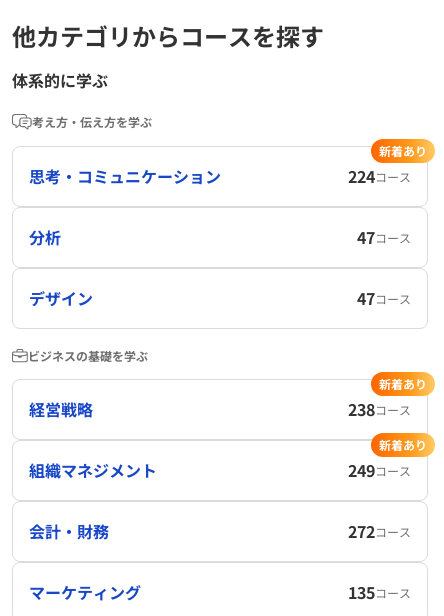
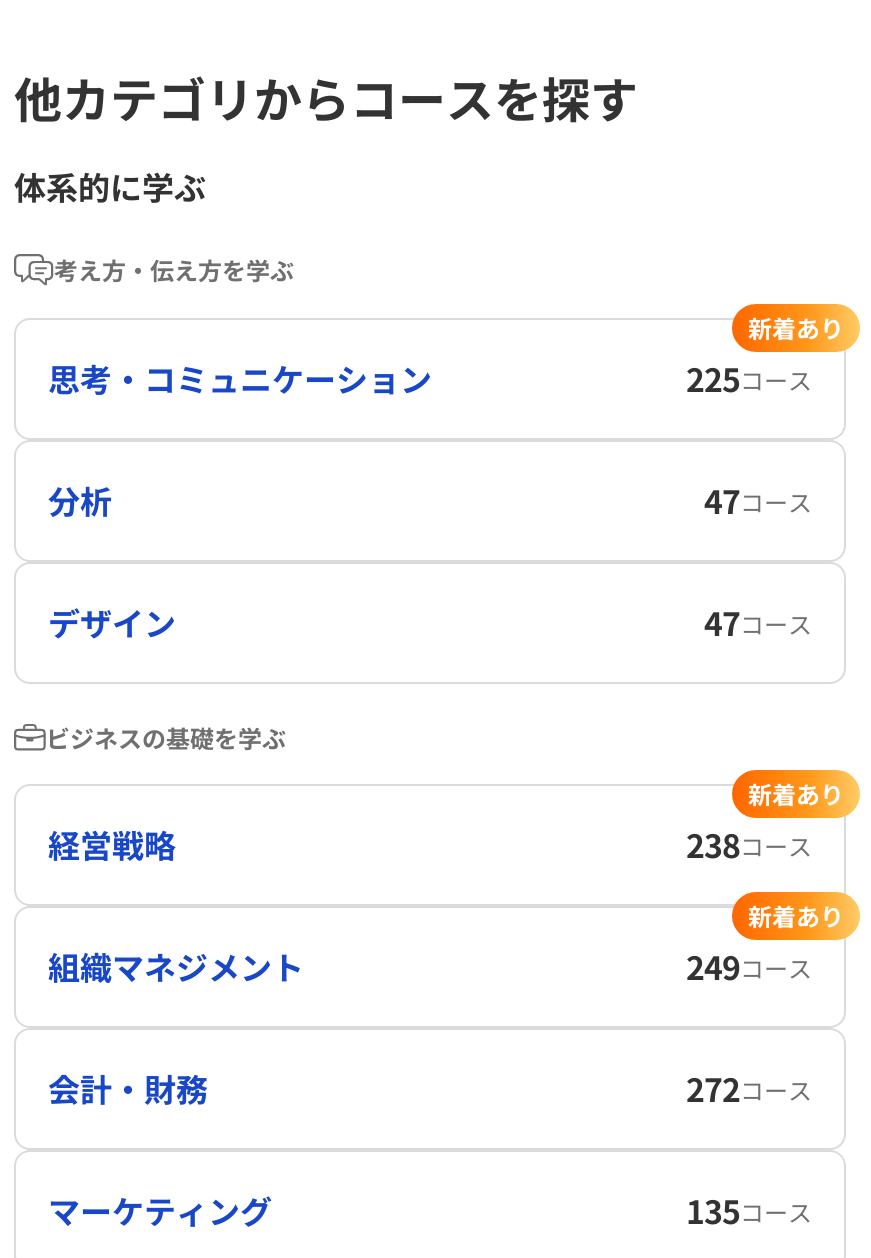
- 224コース
+ 225コース
